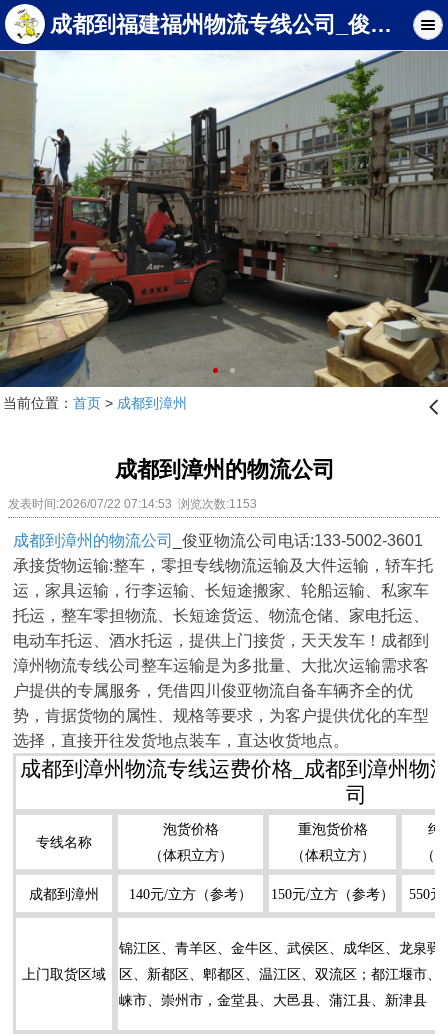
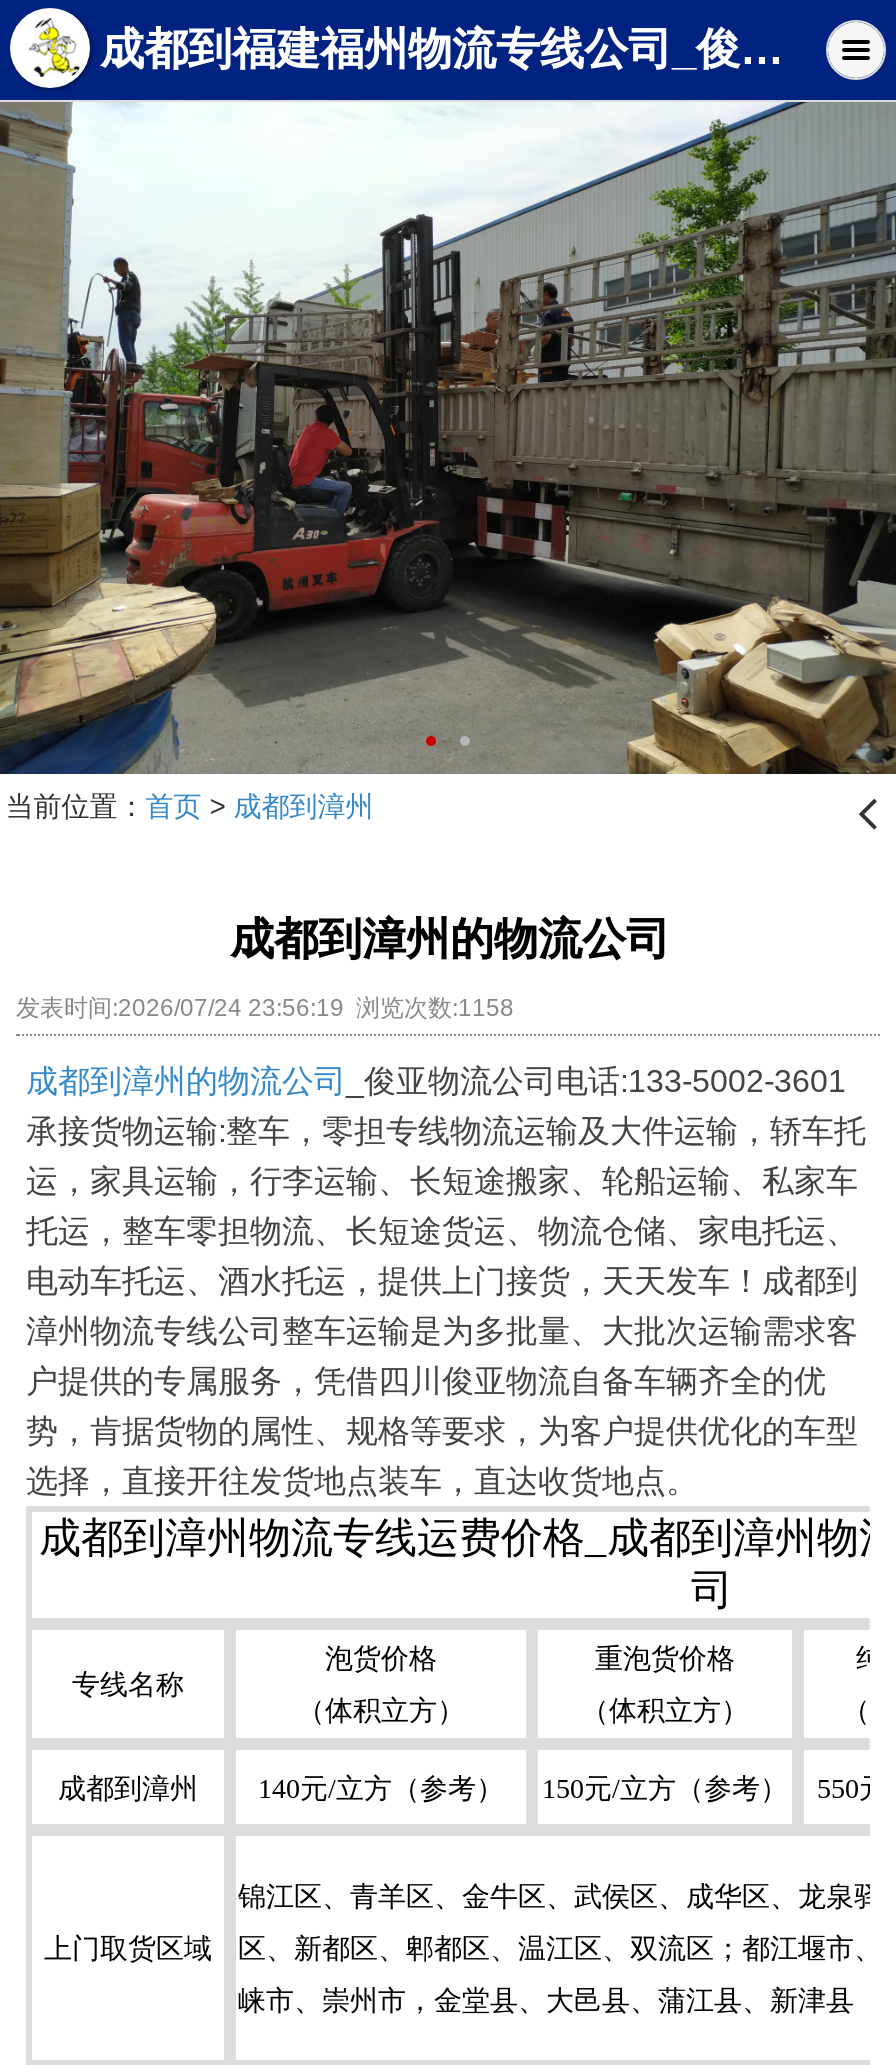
- 发表时间:2026/07/22 07:14:53 浏览次数:1153
+ 发表时间:2026/07/24 23:56:19 浏览次数:1158
